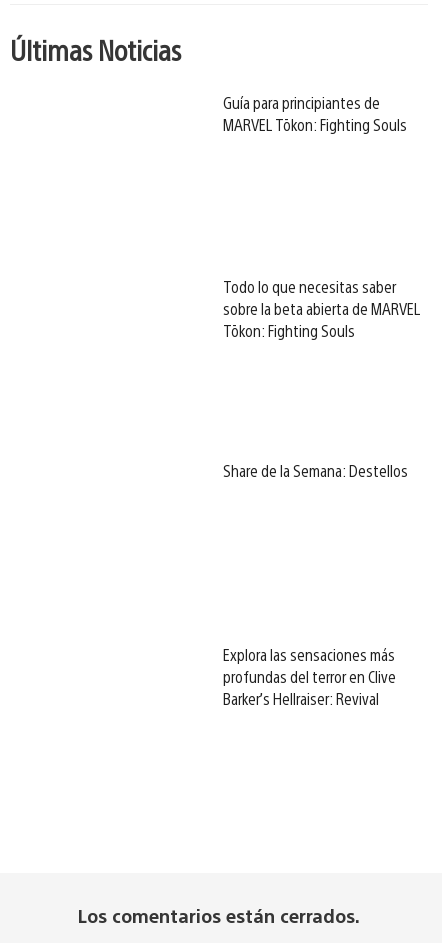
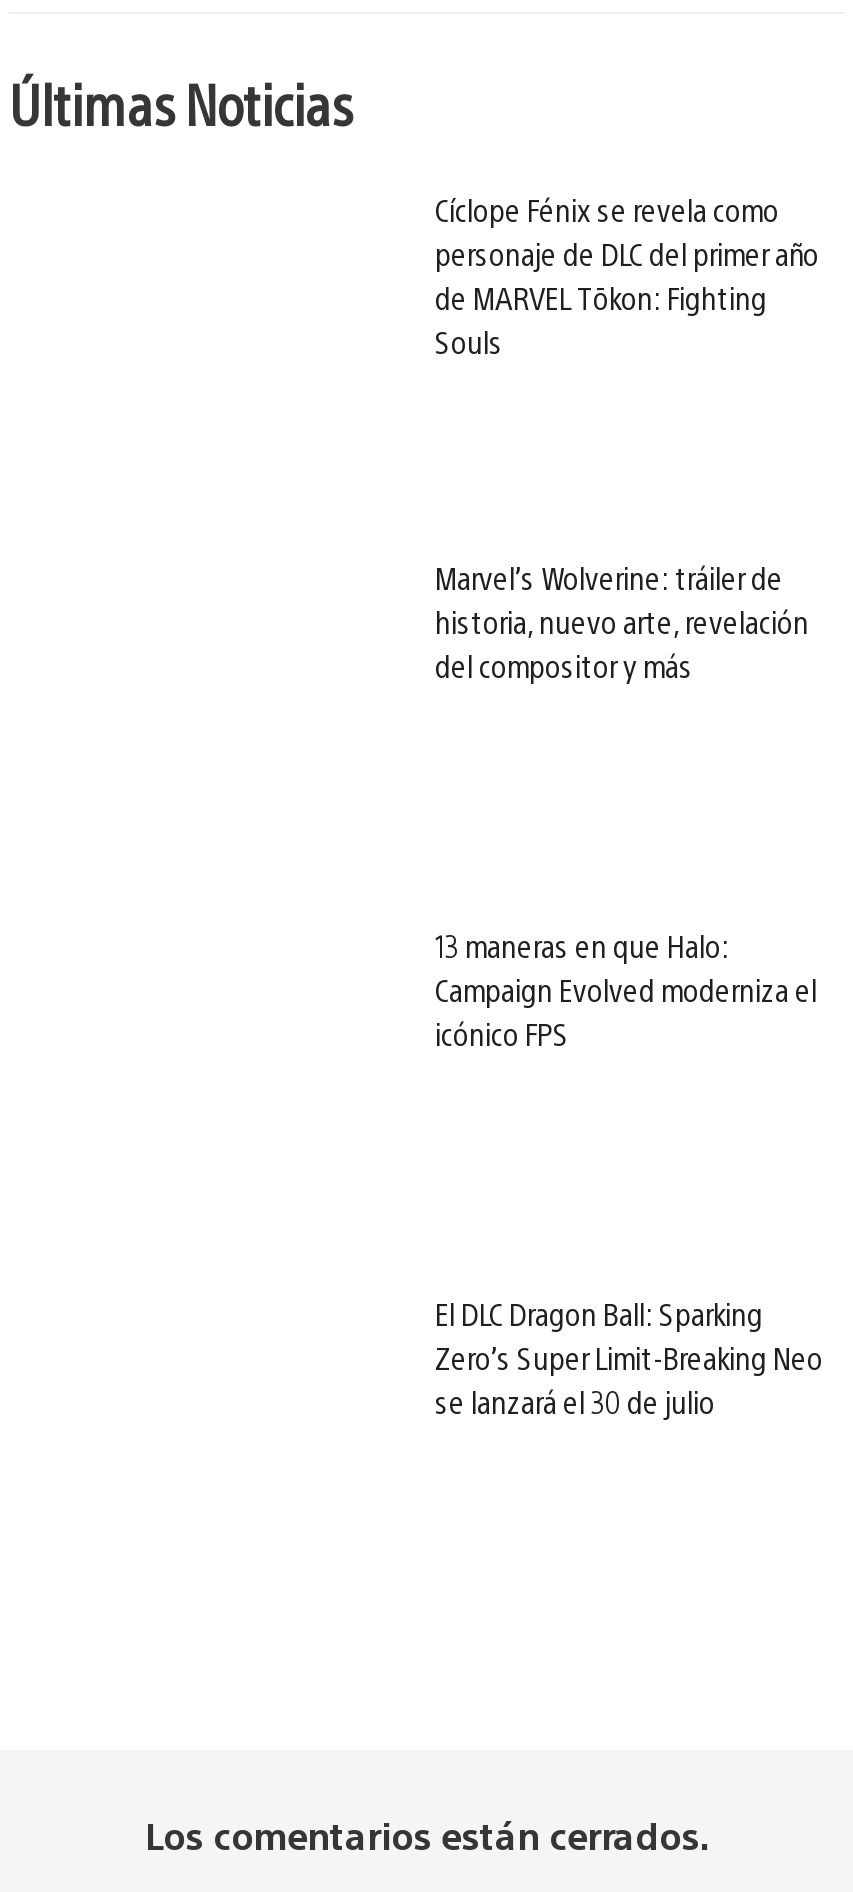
- Guía para principiantes de
- MARVEL Tōkon: Fighting Souls
+ Cíclope Fénix se revela como
+ personaje de DLC del primer año
+ de MARVEL Tōkon: Fighting
+ Souls

- Todo lo que necesitas saber
- sobre la beta abierta de MARVEL
- Tōkon: Fighting Souls
+ Marvel’s Wolverine: tráiler de
+ historia, nuevo arte, revelación
+ del compositor y más

- Share de la Semana: Destellos
+ 13 maneras en que Halo:
+ Campaign Evolved moderniza el
+ icónico FPS

- Explora las sensaciones más
- profundas del terror en Clive
- Barker’s Hellraiser: Revival
+ El DLC Dragon Ball: Sparking
+ Zero’s Super Limit-Breaking Neo
+ se lanzará el 30 de julio
